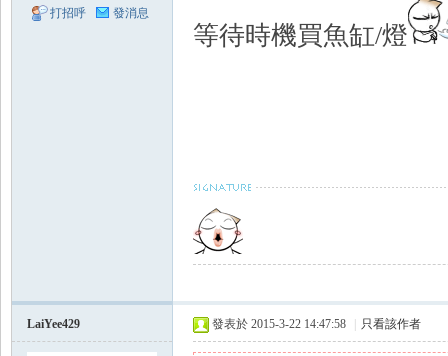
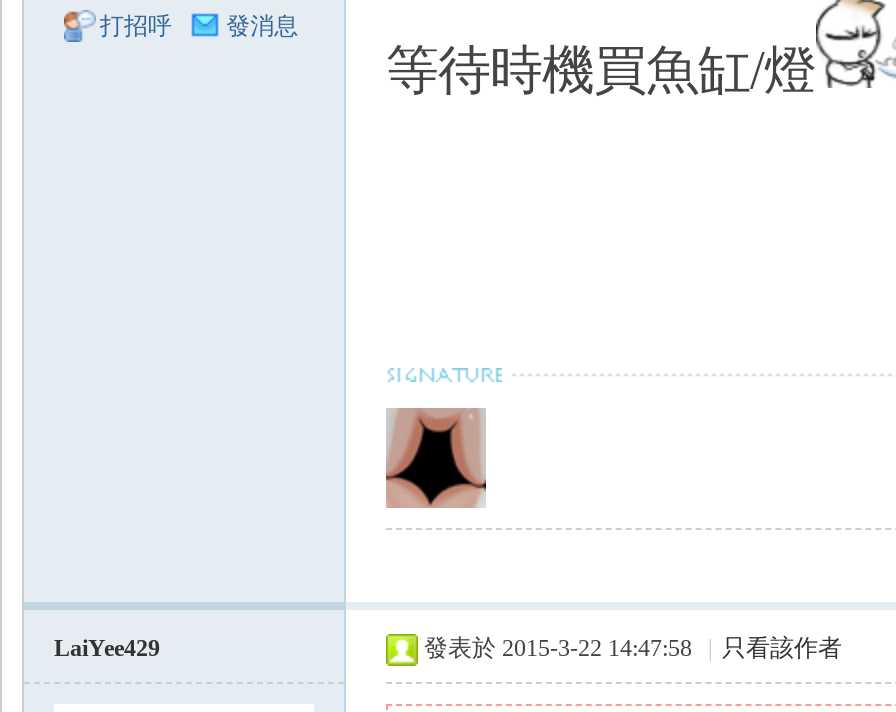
- [image]
+ [image]
